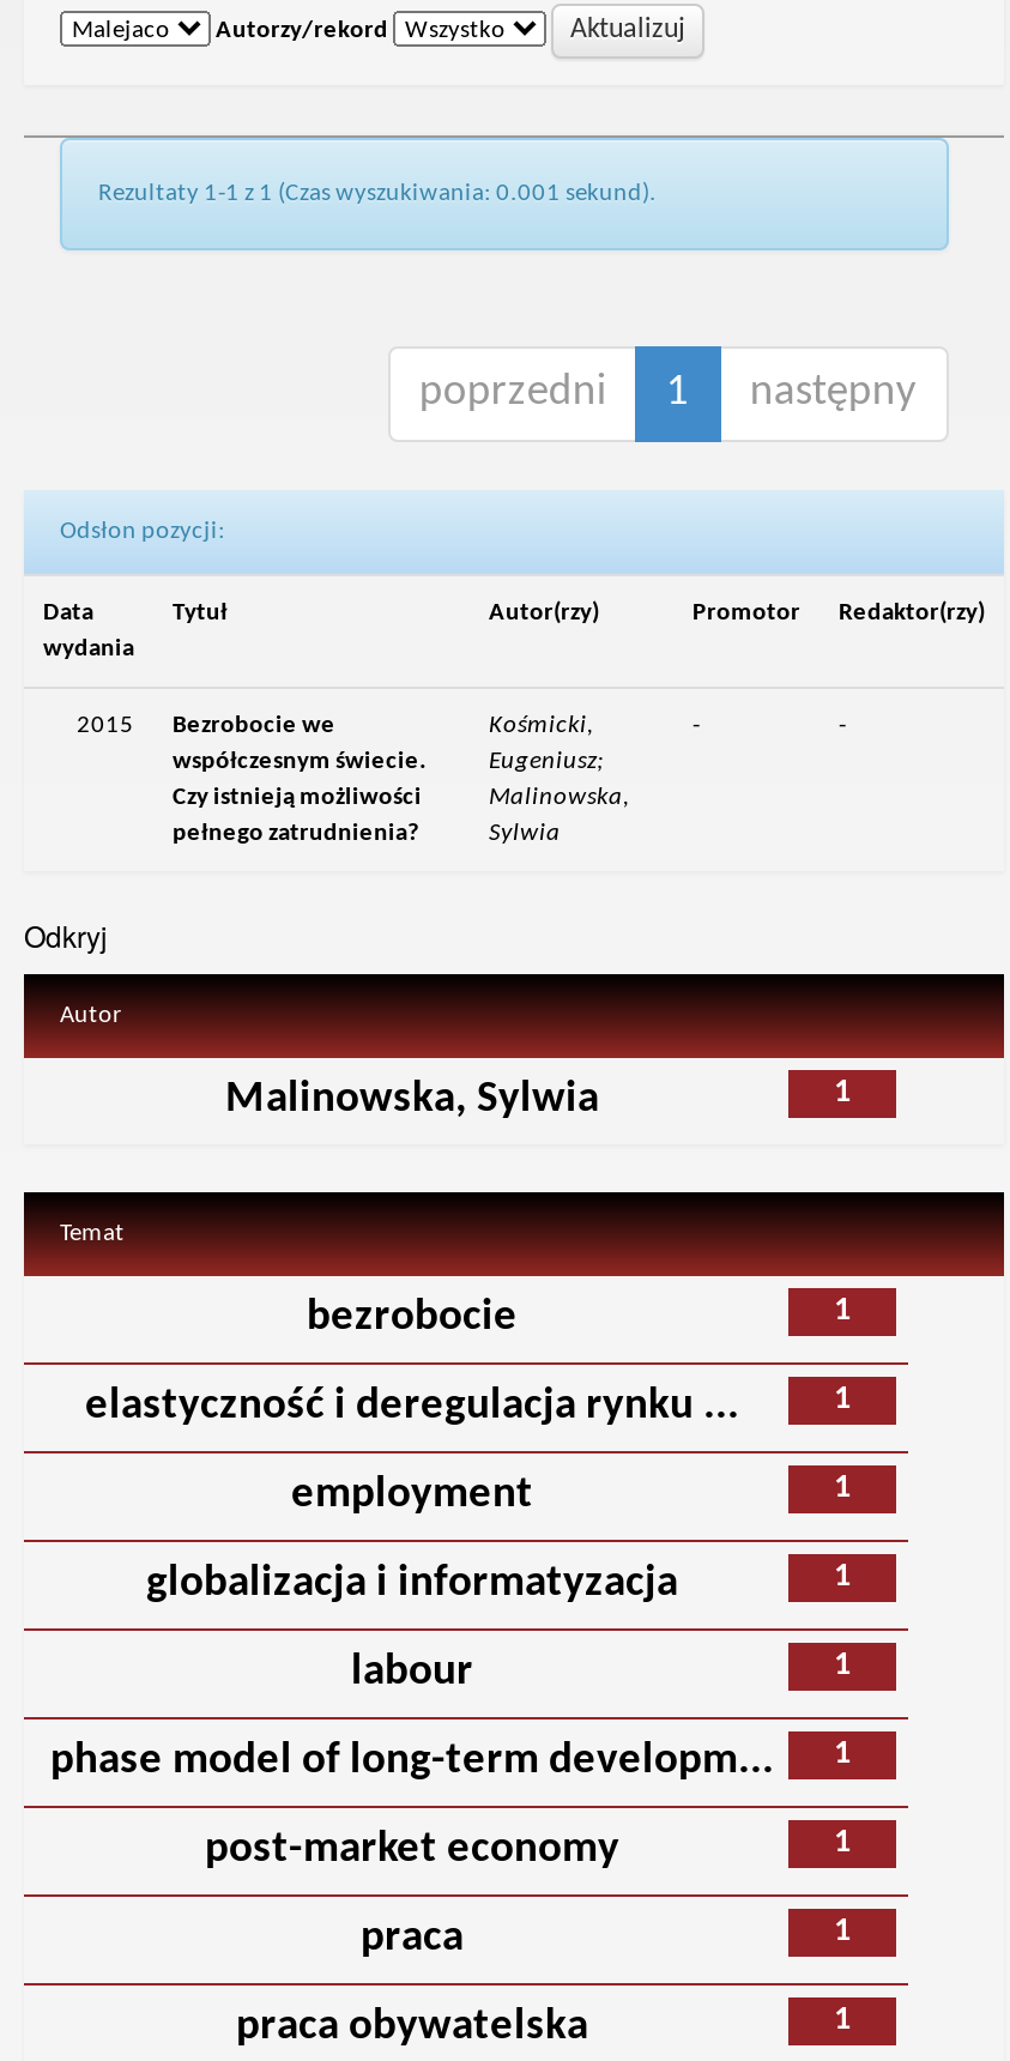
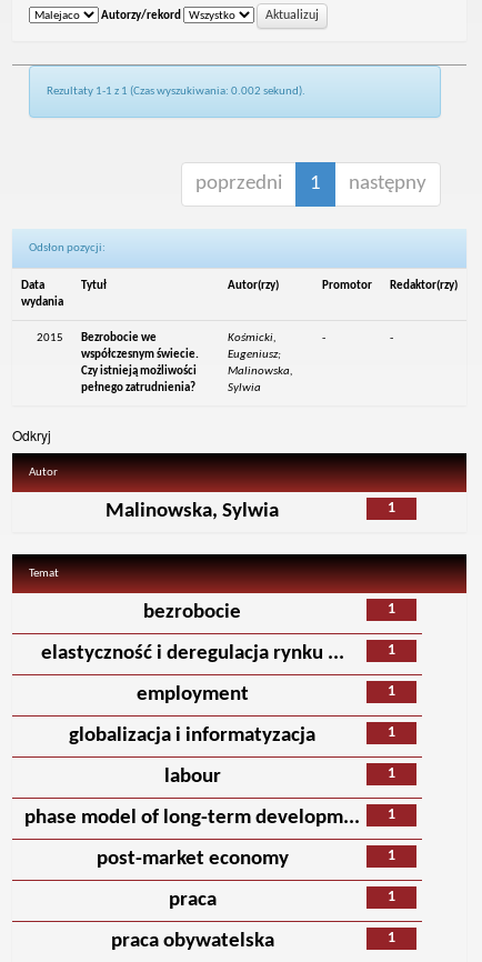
- Rezultaty 1-1 z 1 (Czas wyszukiwania: 0.001 sekund).
+ Rezultaty 1-1 z 1 (Czas wyszukiwania: 0.002 sekund).
